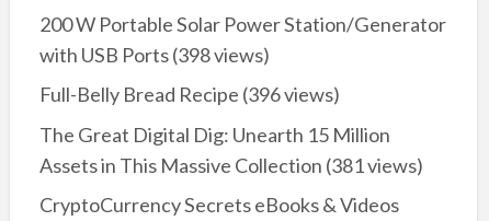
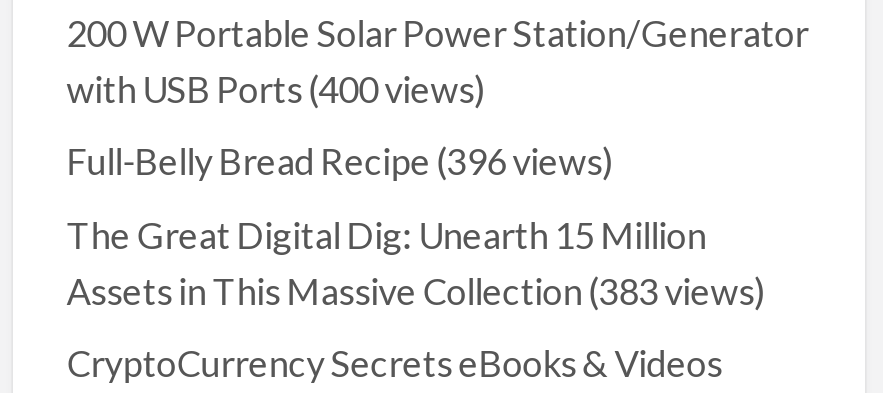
- with USB Ports (398 views)
+ with USB Ports (400 views)

- Assets in This Massive Collection (381 views)
+ Assets in This Massive Collection (383 views)
